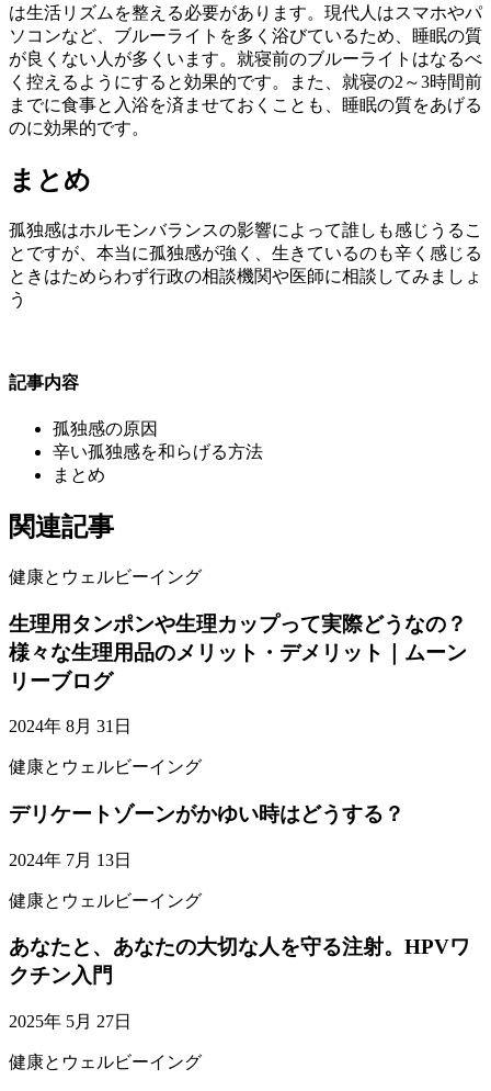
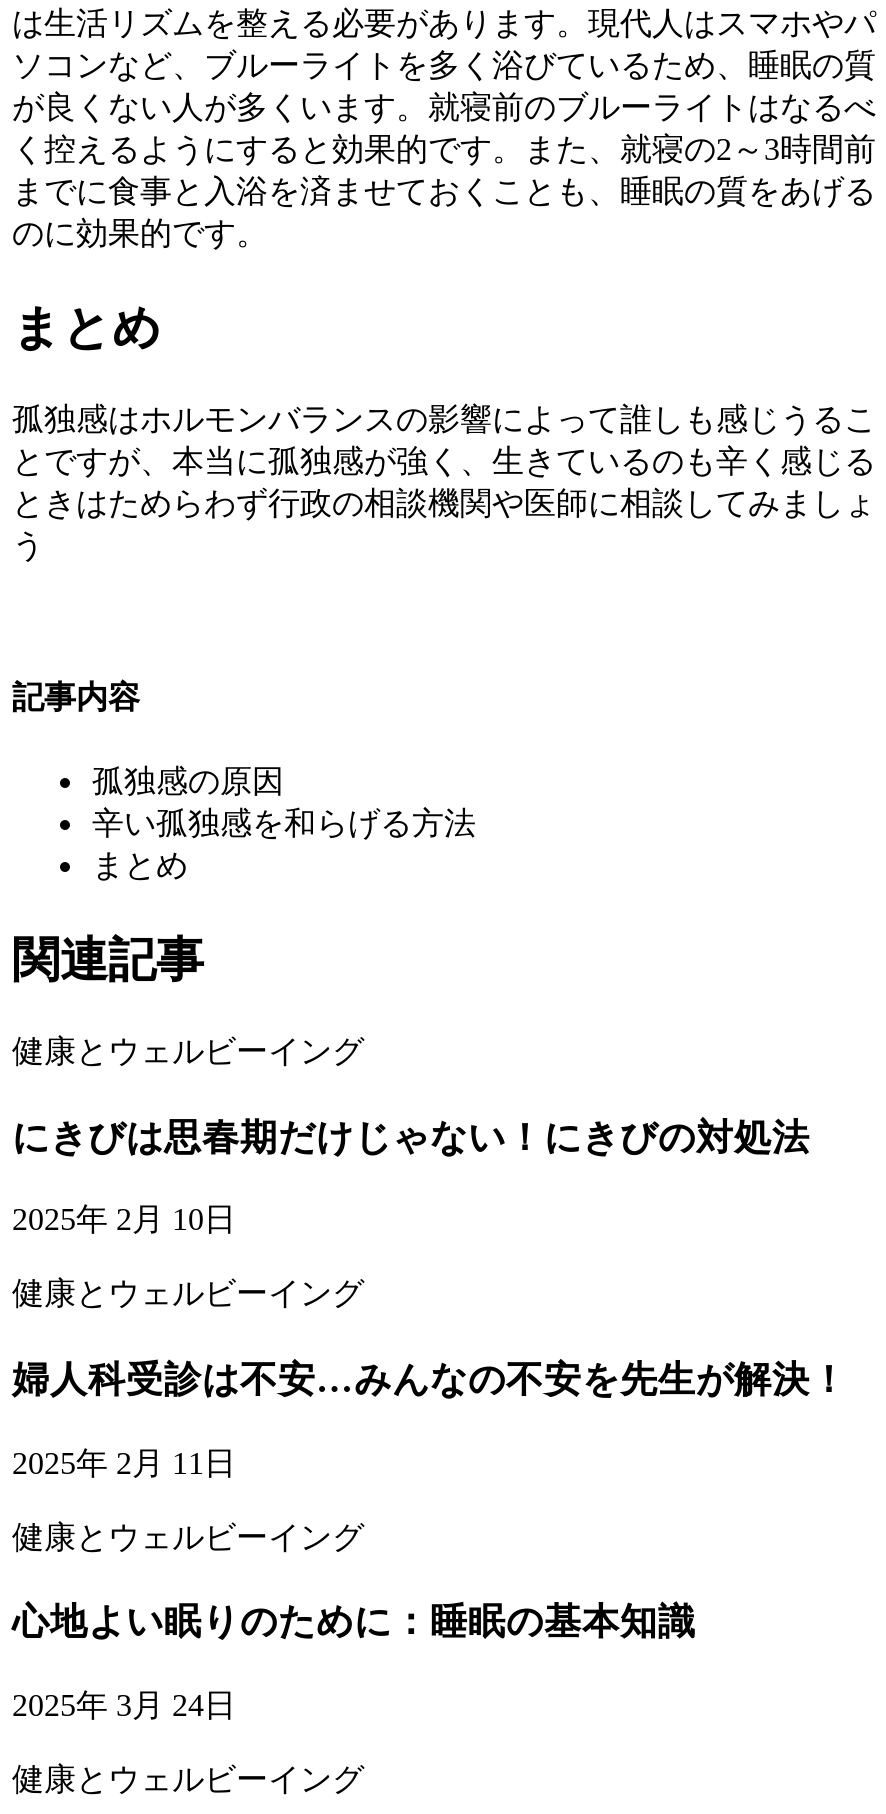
- 生理用タンポンや生理カップって実際どうなの？
- 様々な生理用品のメリット・デメリット｜ムーン
- リーブログ
+ にきびは思春期だけじゃない！にきびの対処法

- 2024年 8月 31日
+ 2025年 2月 10日

- デリケートゾーンがかゆい時はどうする？
+ 婦人科受診は不安…みんなの不安を先生が解決！

- 2024年 7月 13日
+ 2025年 2月 11日

- あなたと、あなたの大切な人を守る注射。HPVワ
- クチン入門
+ 心地よい眠りのために：睡眠の基本知識

- 2025年 5月 27日
+ 2025年 3月 24日
